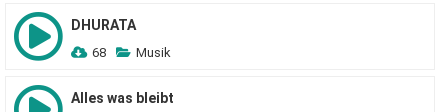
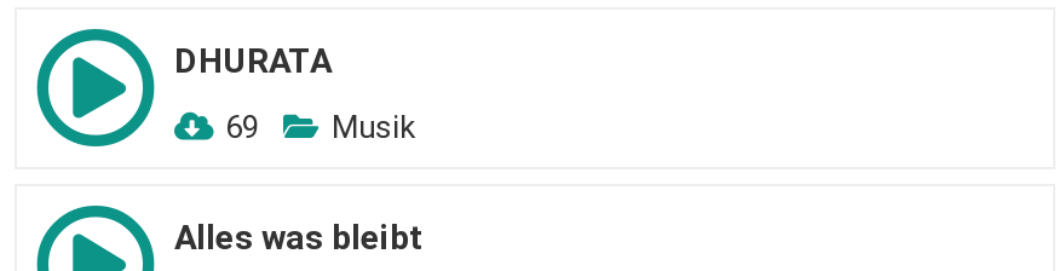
- 68 Musik
+ 69 Musik
